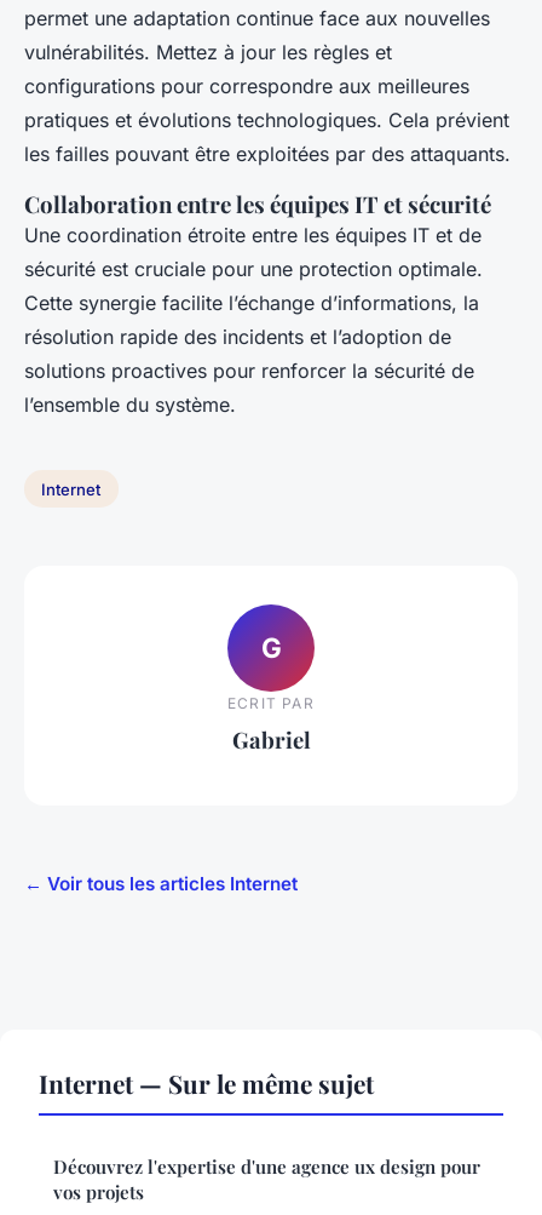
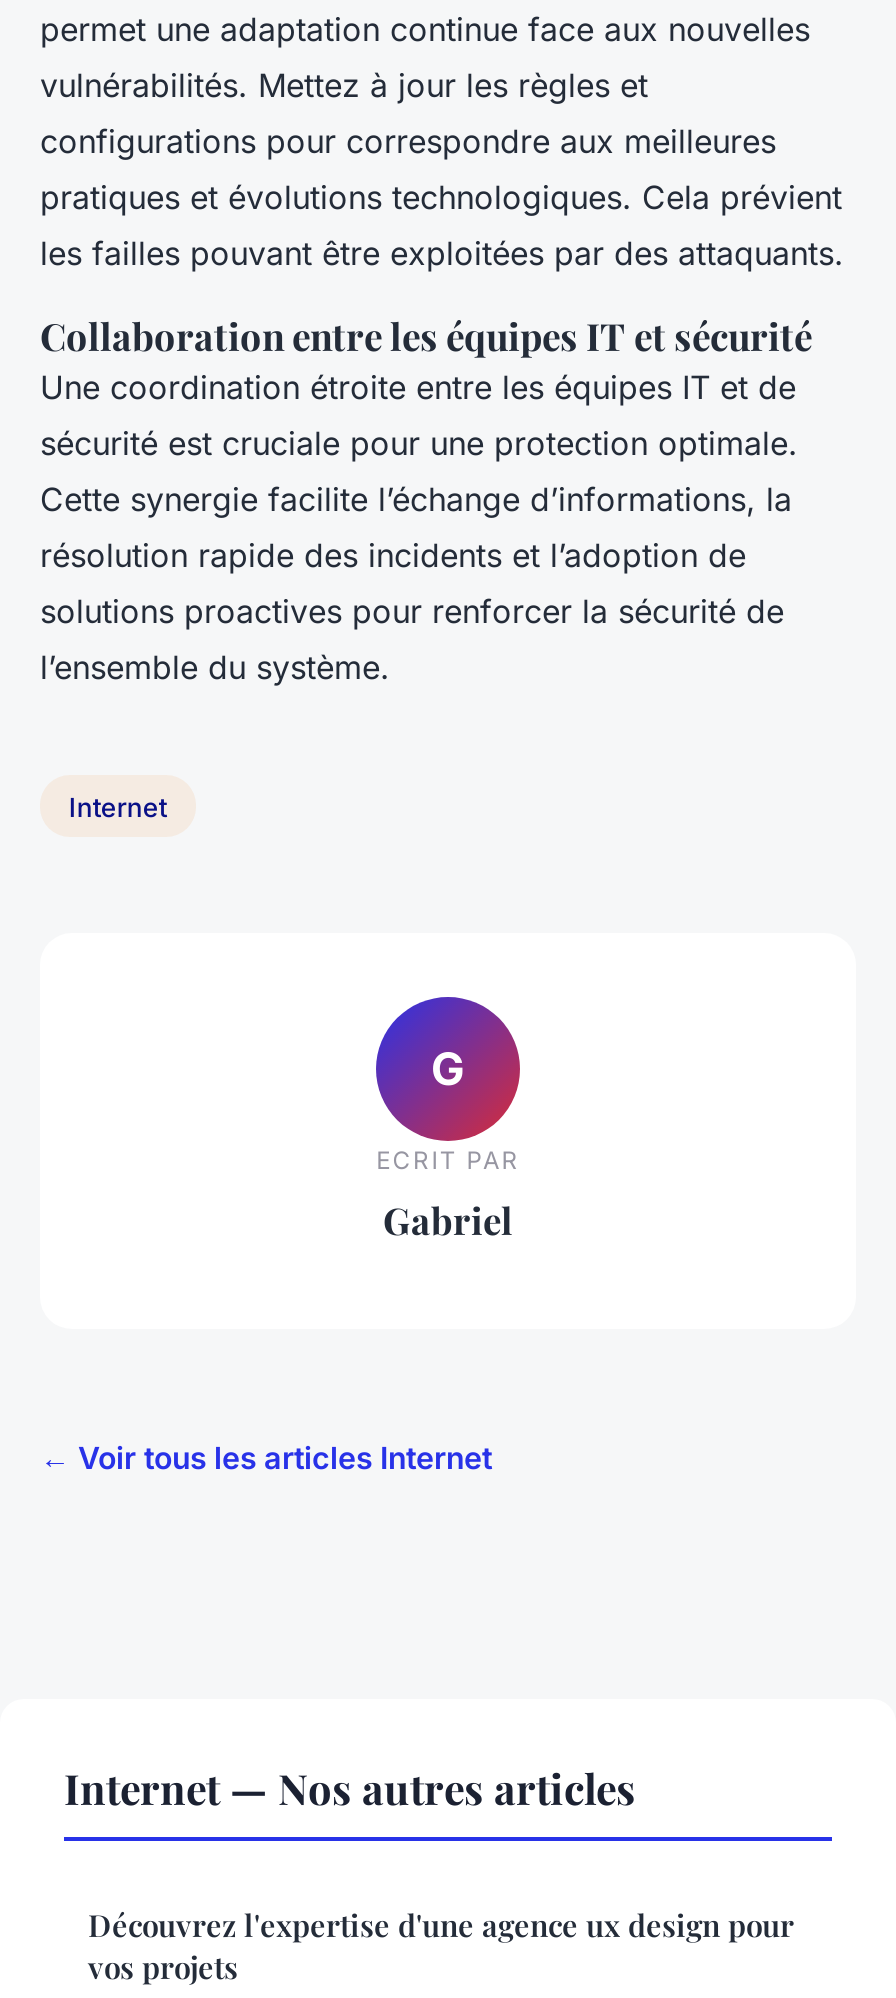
- Internet — Sur le même sujet
+ Internet — Nos autres articles
